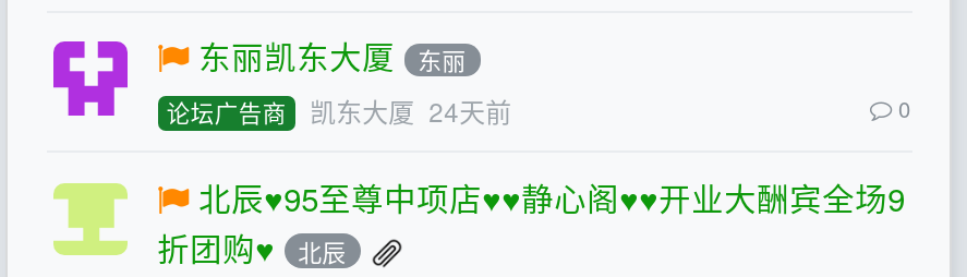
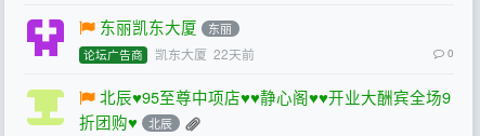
- 凯东大厦 24天前
+ 凯东大厦 22天前
